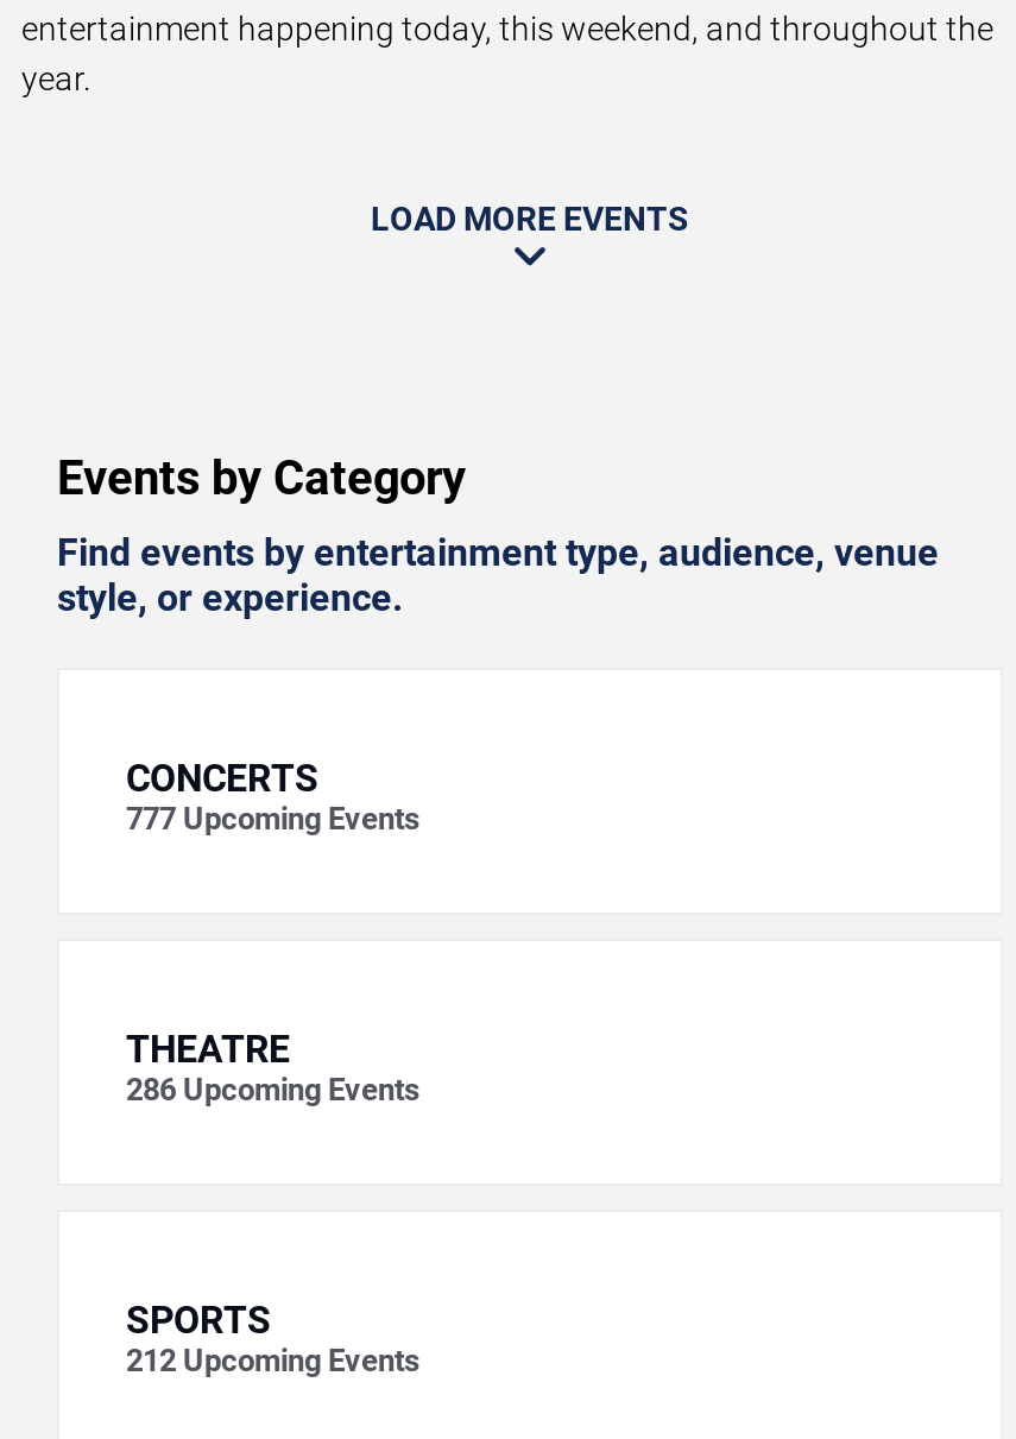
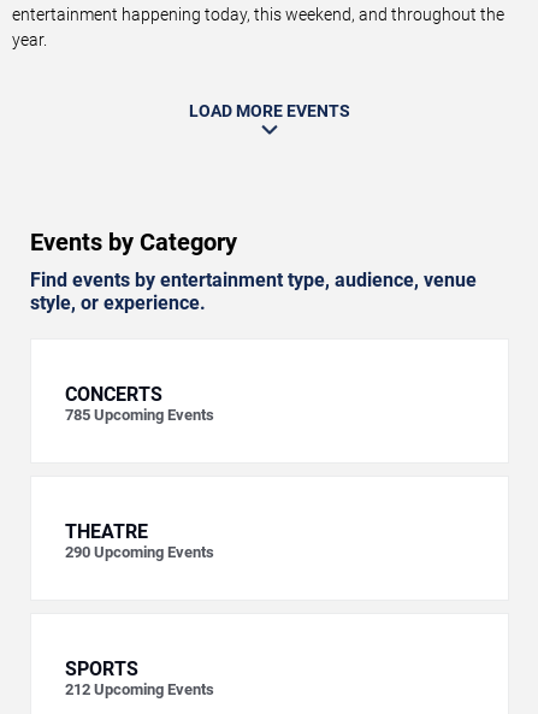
- 777 Upcoming Events
+ 785 Upcoming Events

- 286 Upcoming Events
+ 290 Upcoming Events
